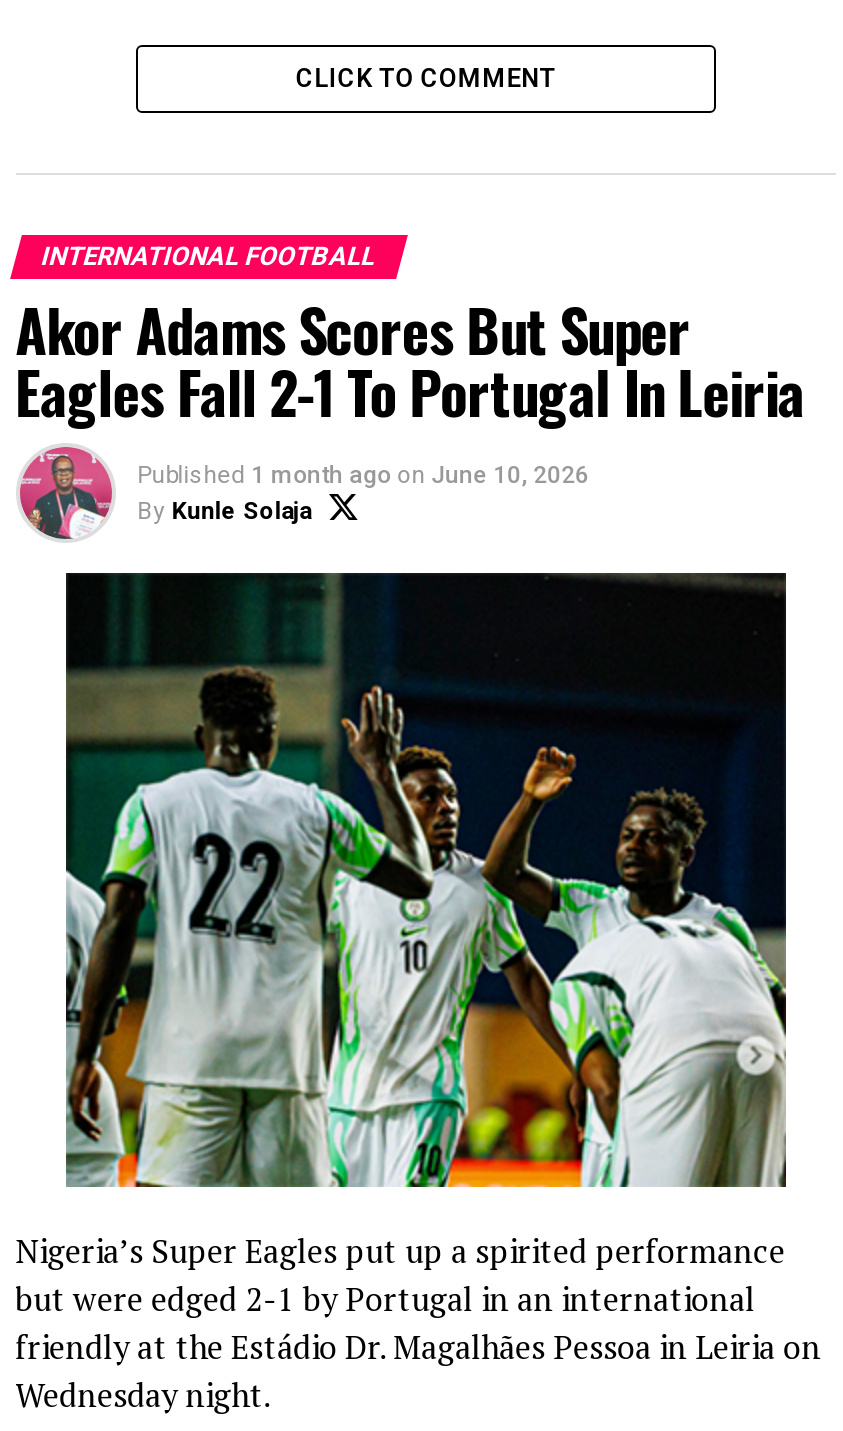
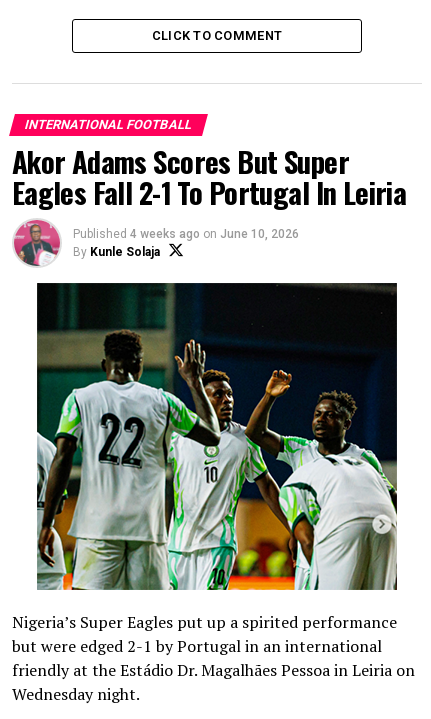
- Published 1 month ago on June 10, 2026
+ Published 4 weeks ago on June 10, 2026
